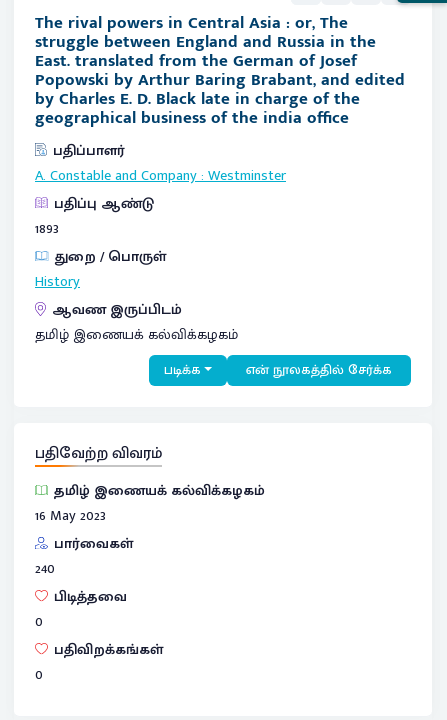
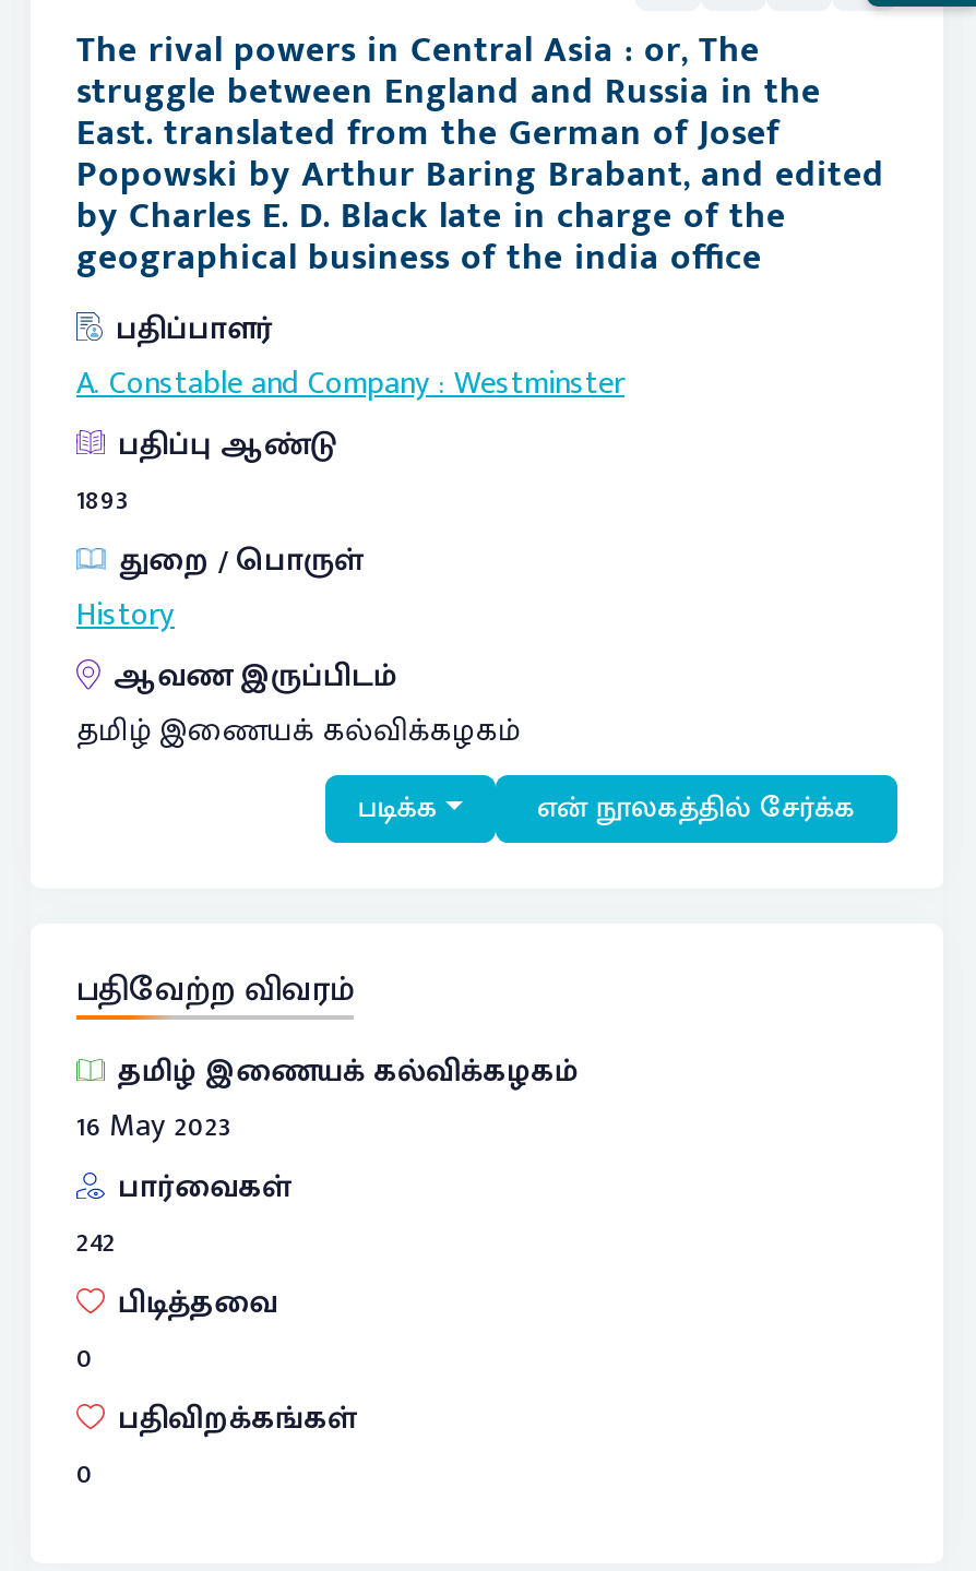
- 240
+ 242
